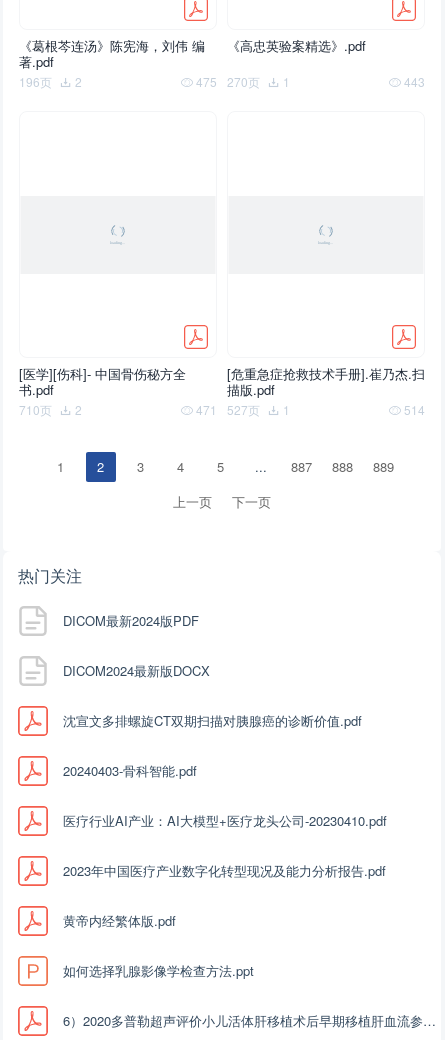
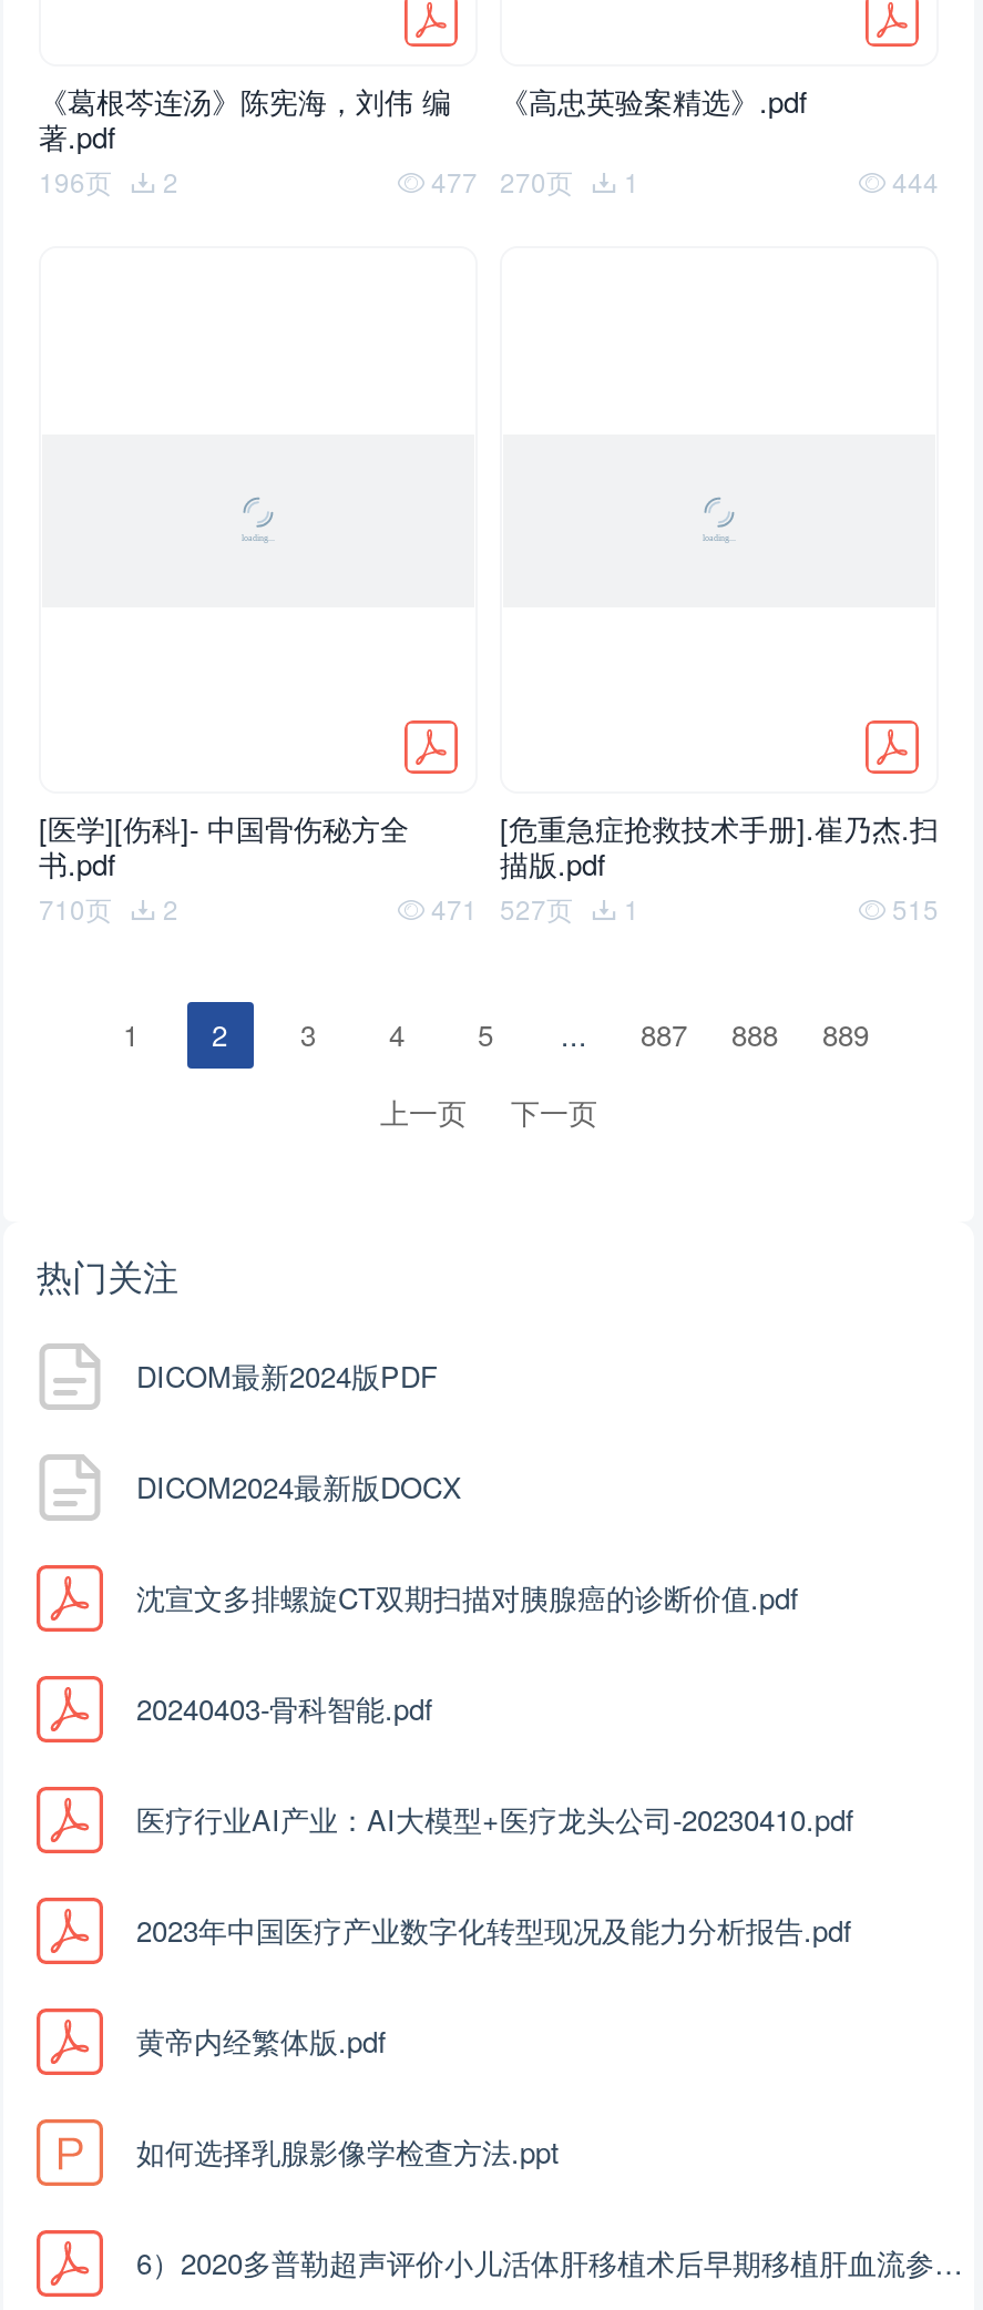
- 475 270页 1
+ 477 270页 1

- 443
+ 444

- 514
+ 515
